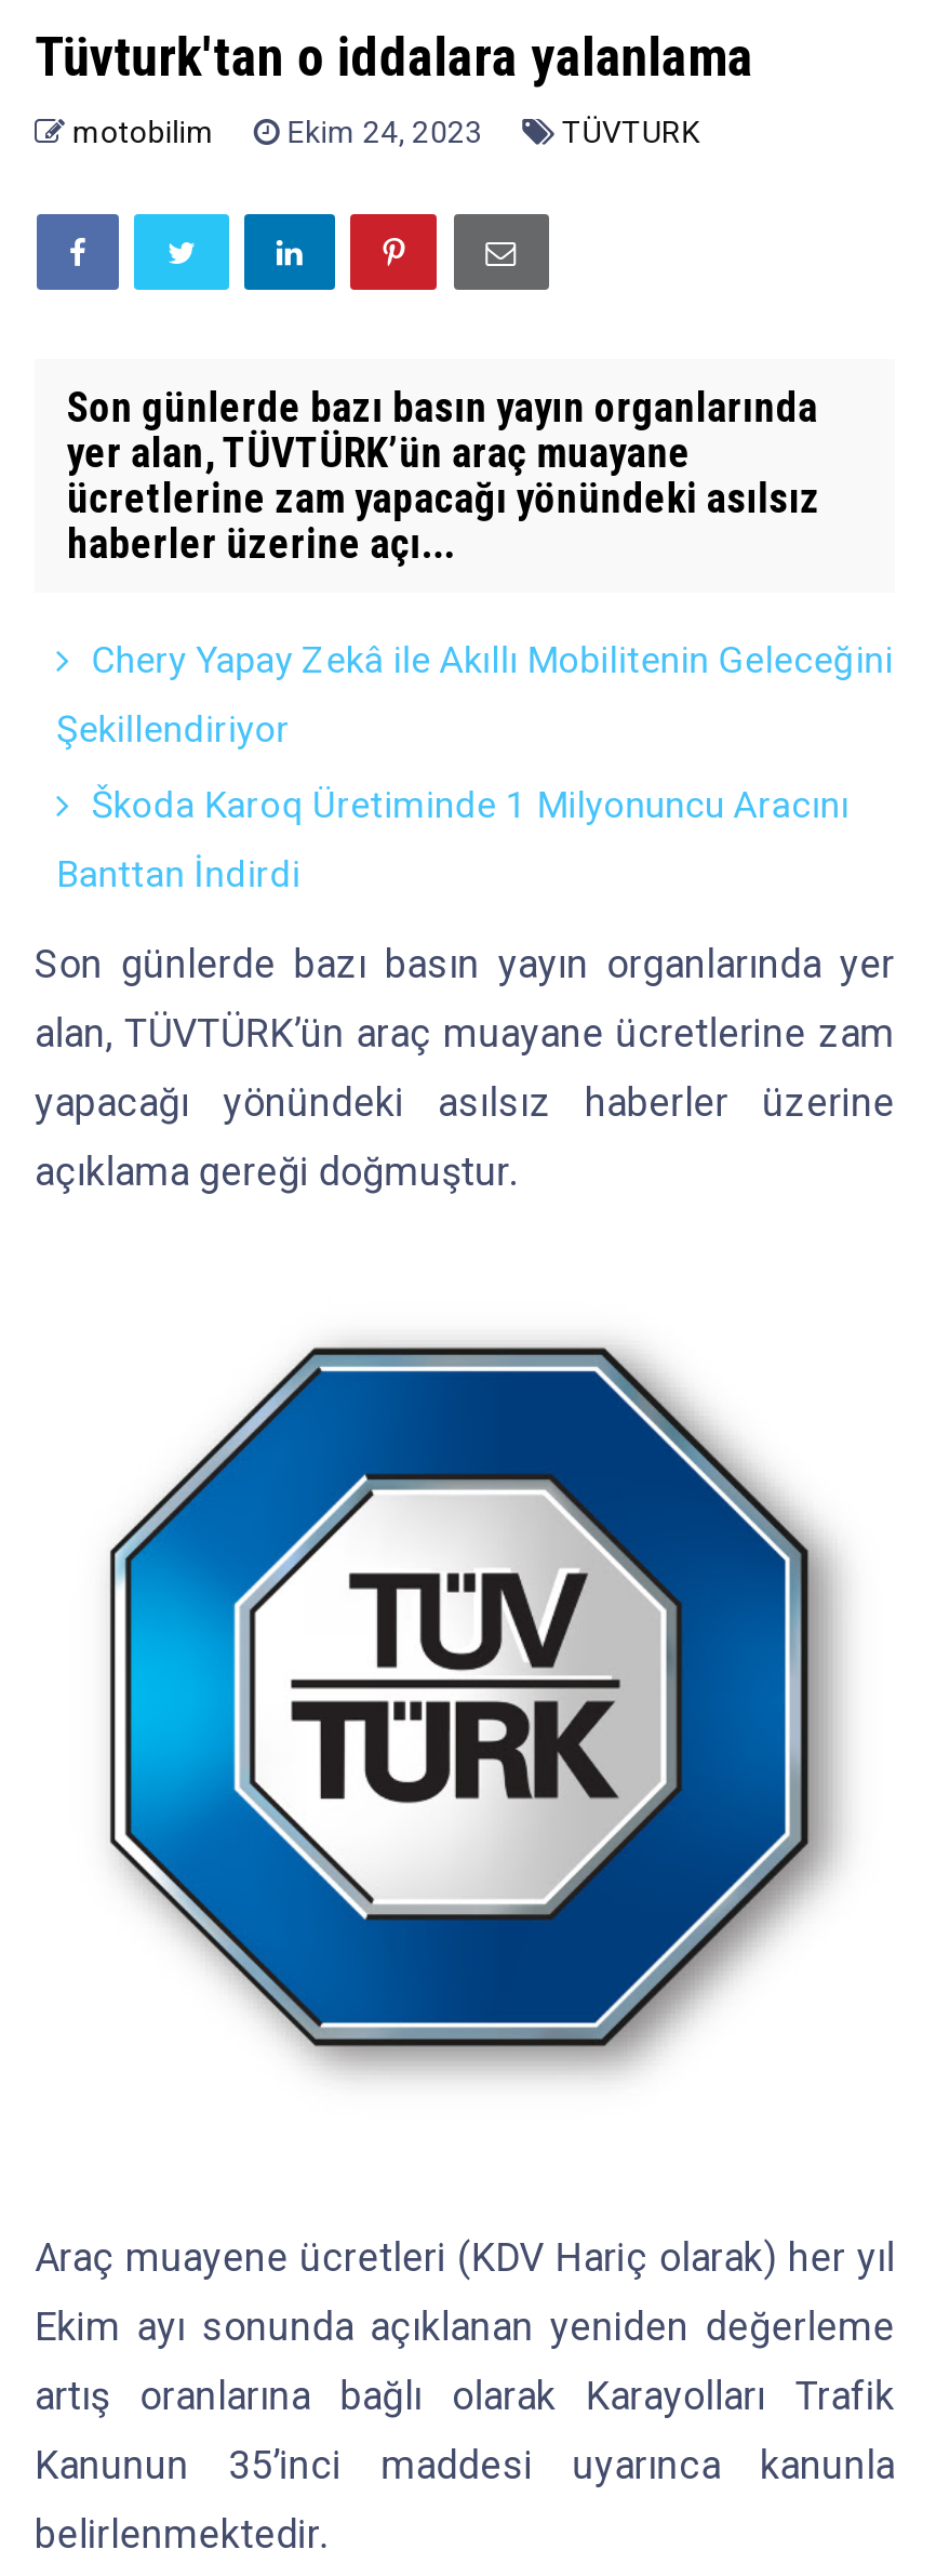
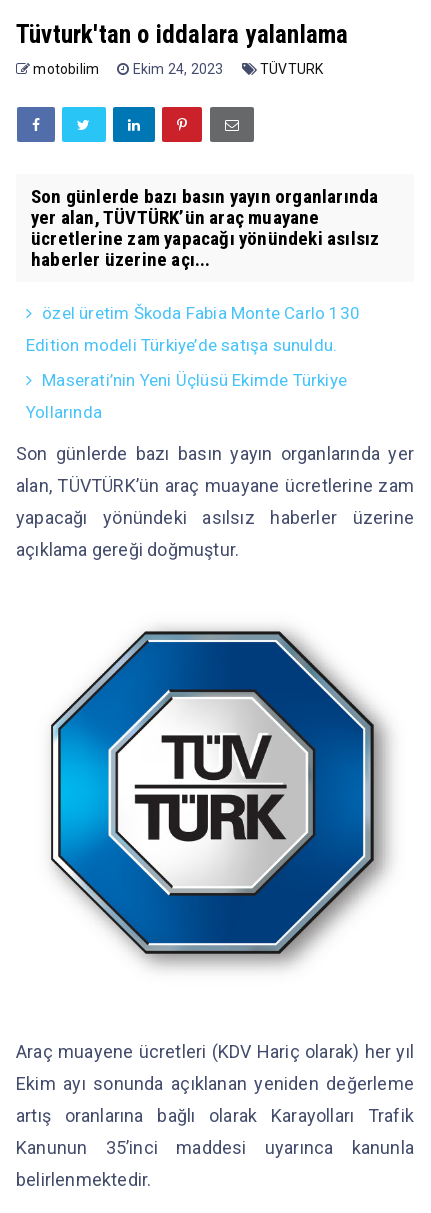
- Chery Yapay Zekâ ile Akıllı Mobilitenin Geleceğini
+ özel üretim Škoda Fabia Monte Carlo 130

- Şekillendiriyor
+ Edition modeli Türkiye’de satışa sunuldu.

- Škoda Karoq Üretiminde 1 Milyonuncu Aracını
+ Maserati’nin Yeni Üçlüsü Ekimde Türkiye

- Banttan İndirdi
+ Yollarında
